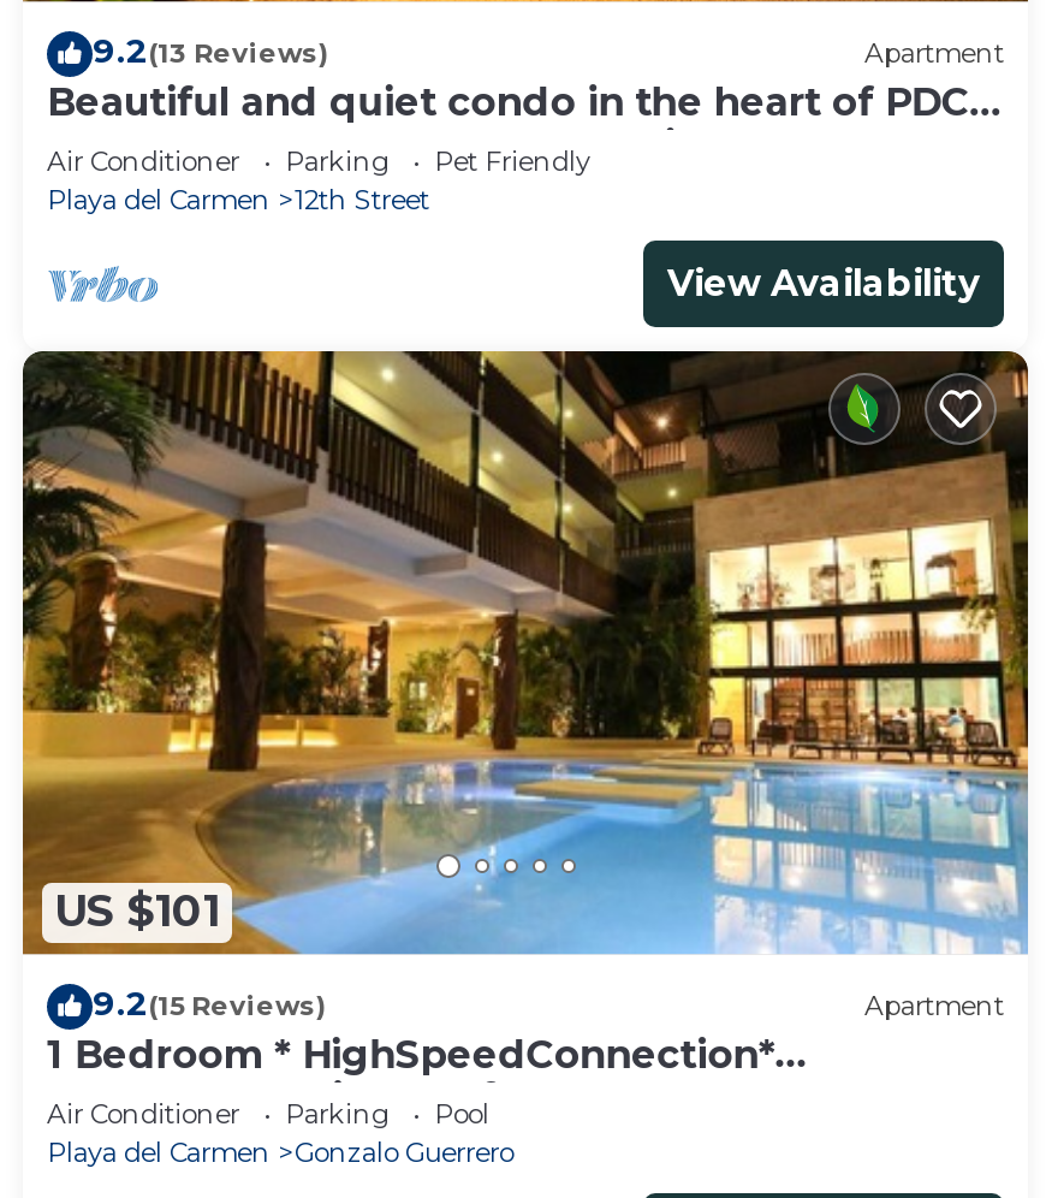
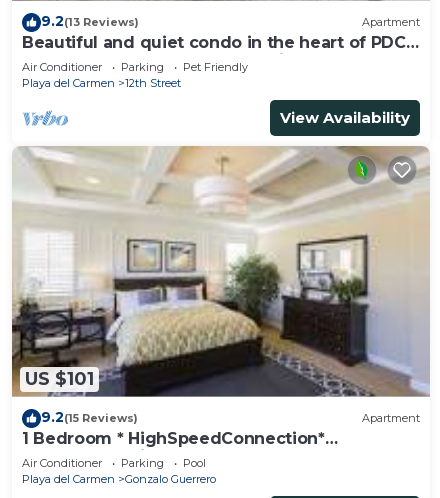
- [image]
+ [image]
